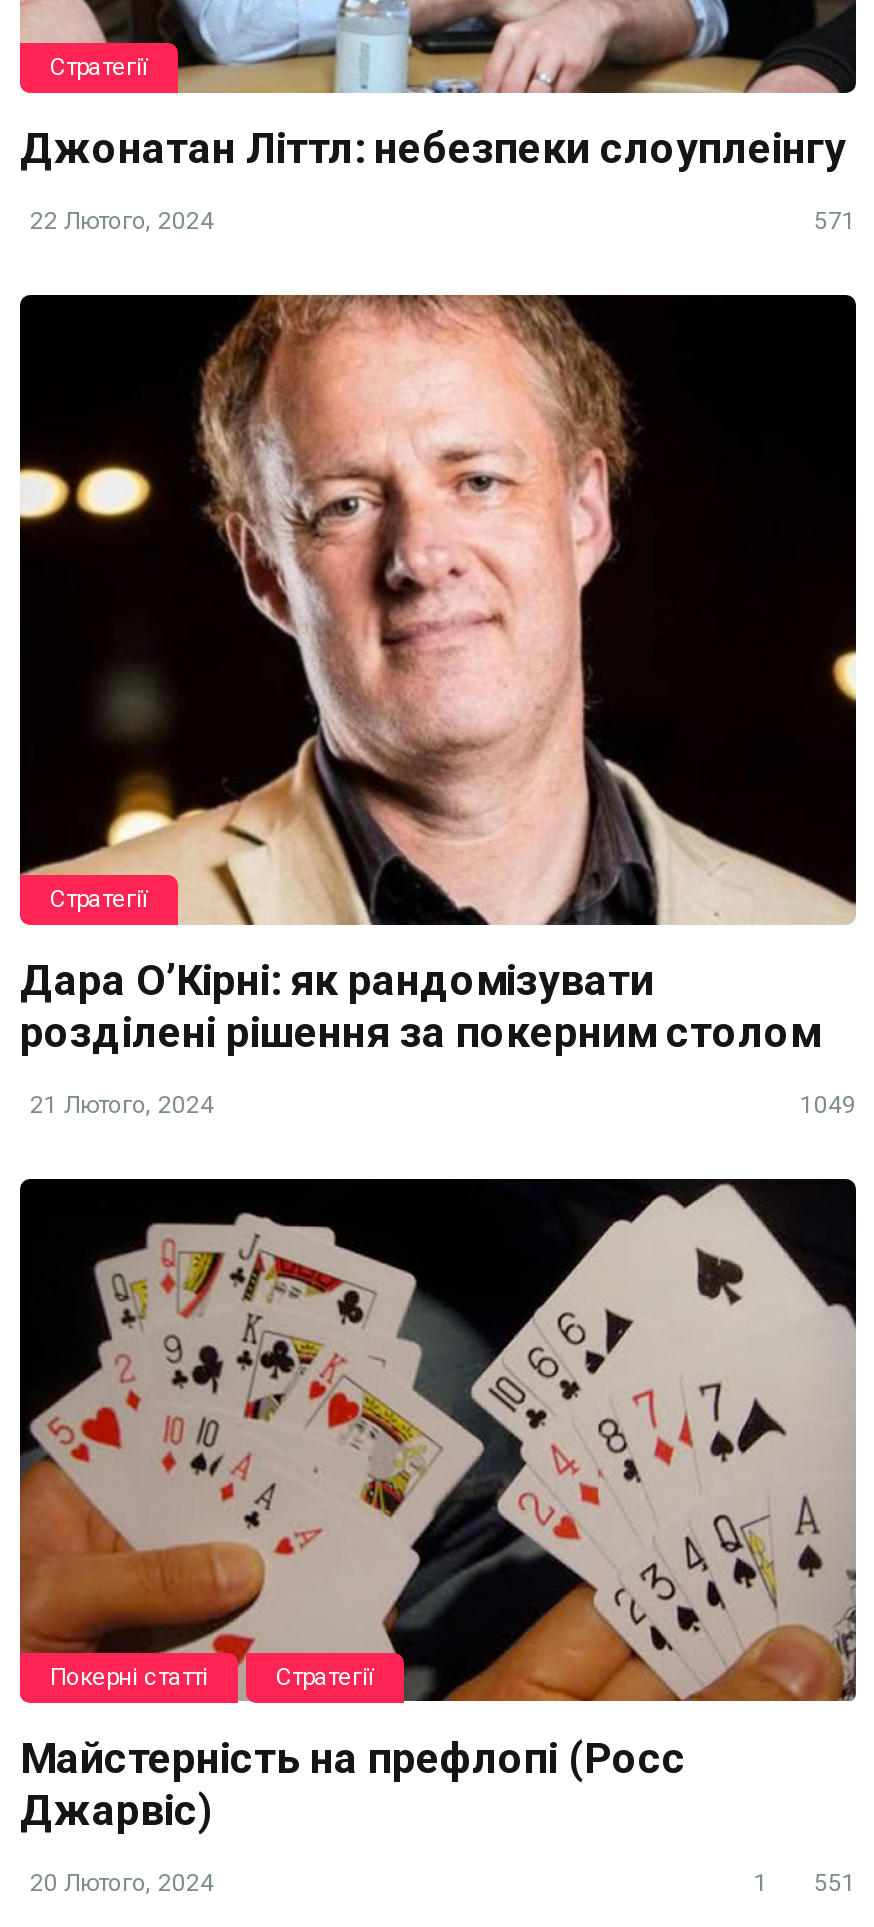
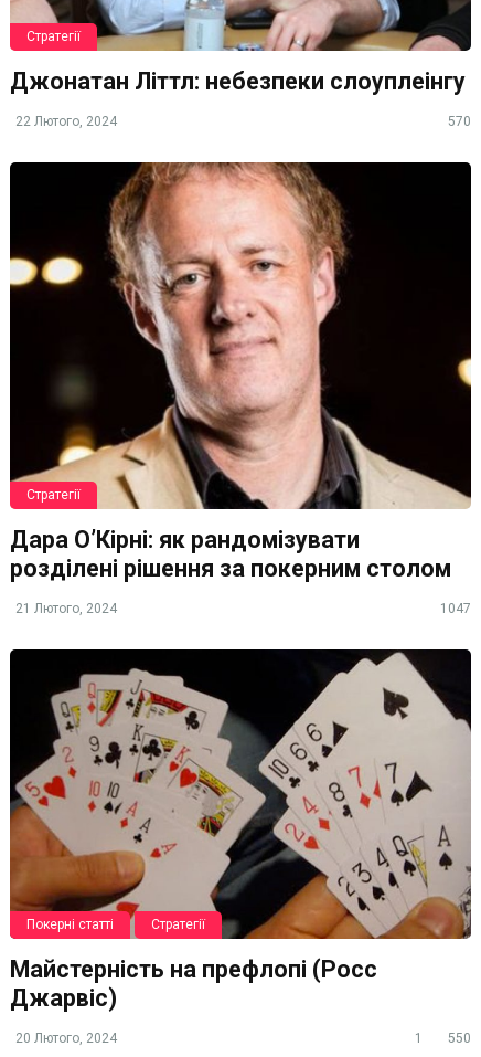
- 571
+ 570

- 1049
+ 1047

- 1 551
+ 1 550
